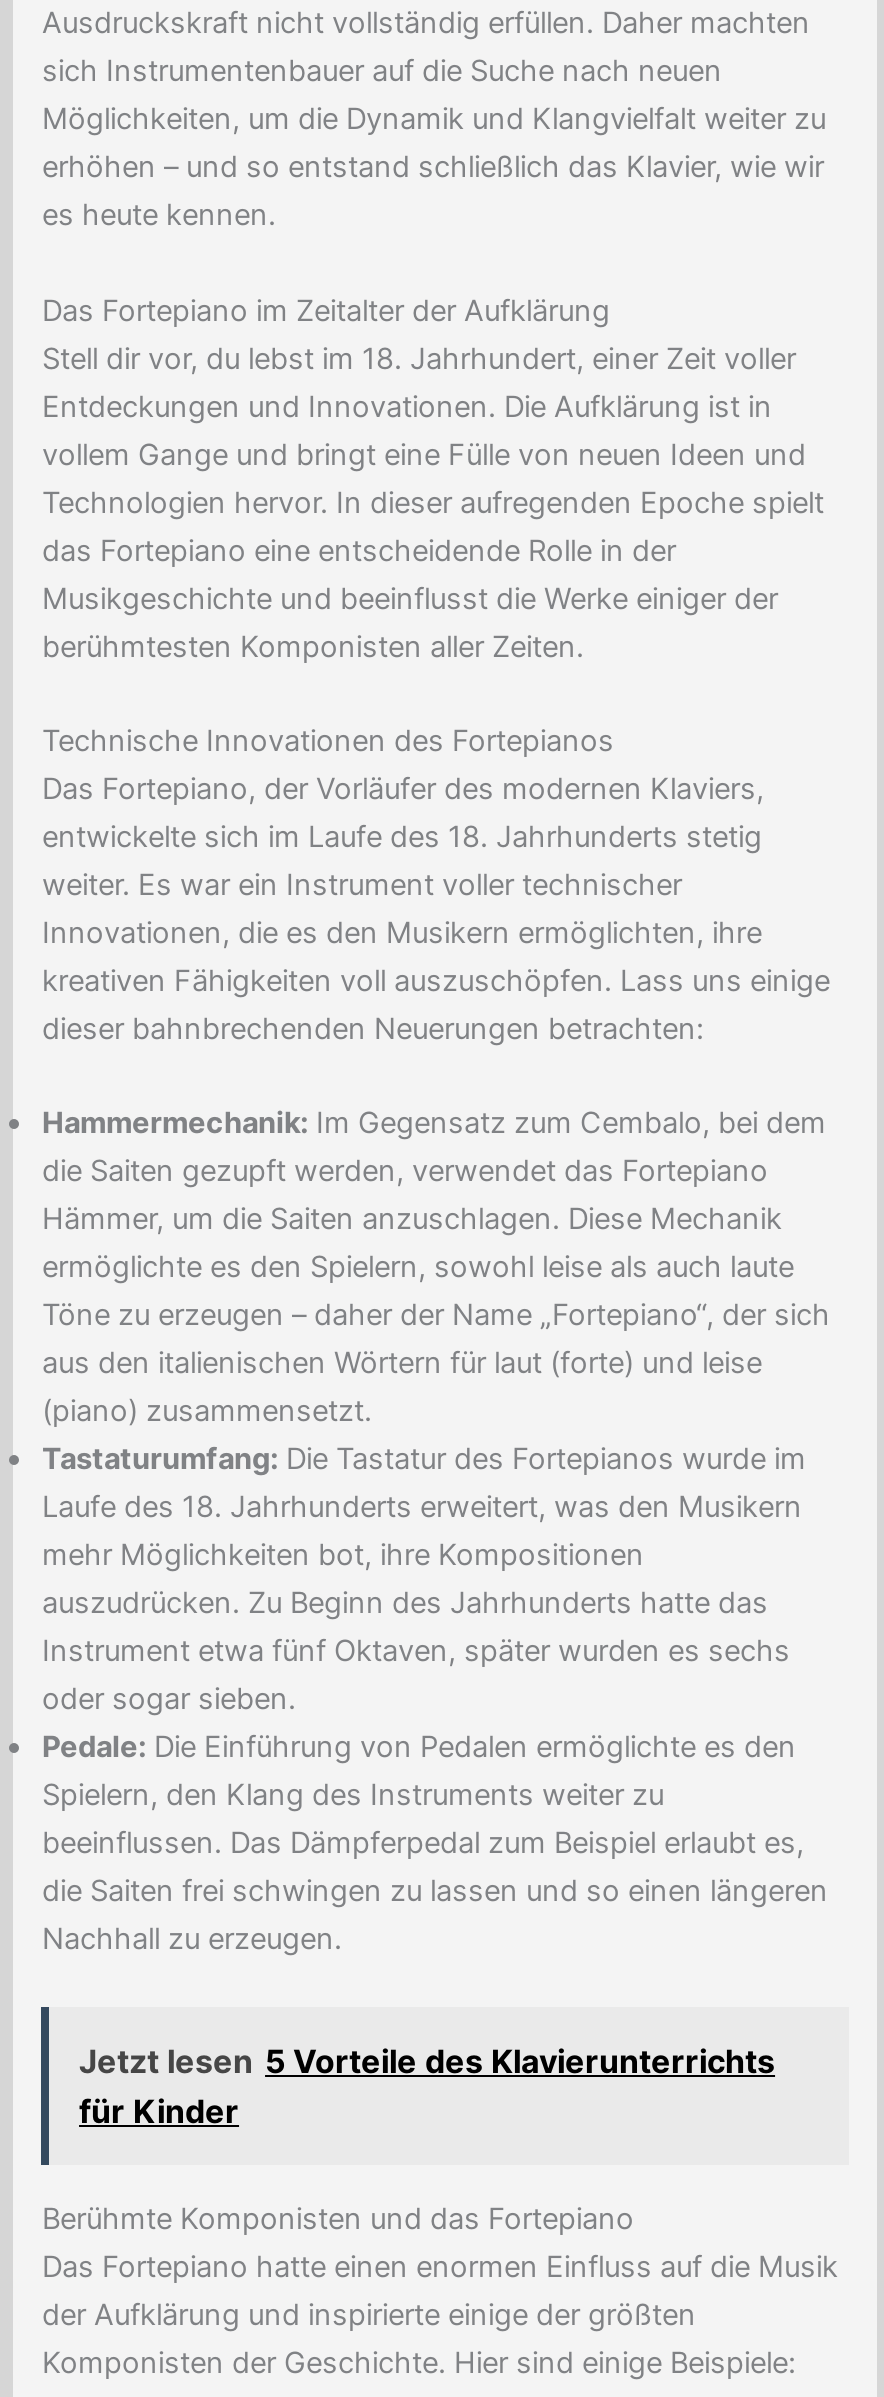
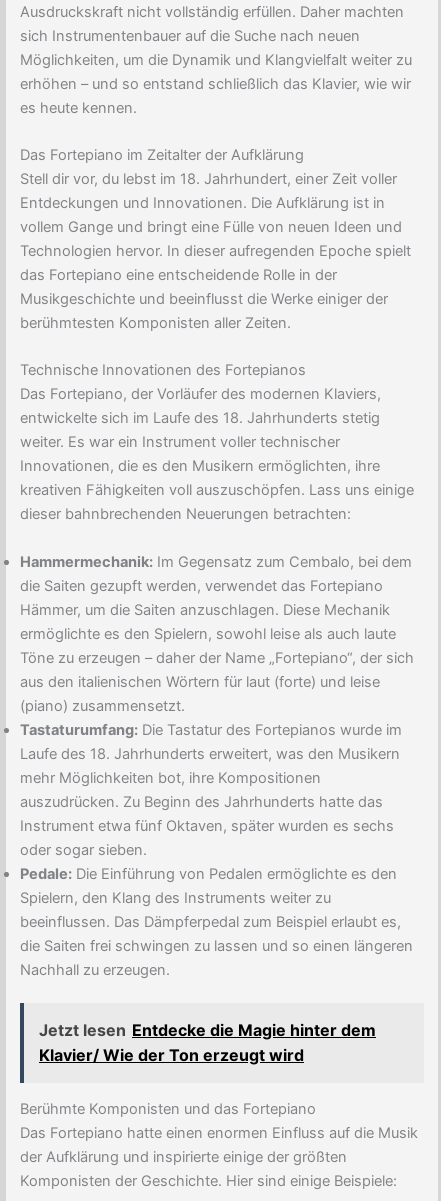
- Jetzt lesen 5 Vorteile des Klavierunterrichts
- für Kinder
+ Jetzt lesen Entdecke die Magie hinter dem
+ Klavier/ Wie der Ton erzeugt wird
